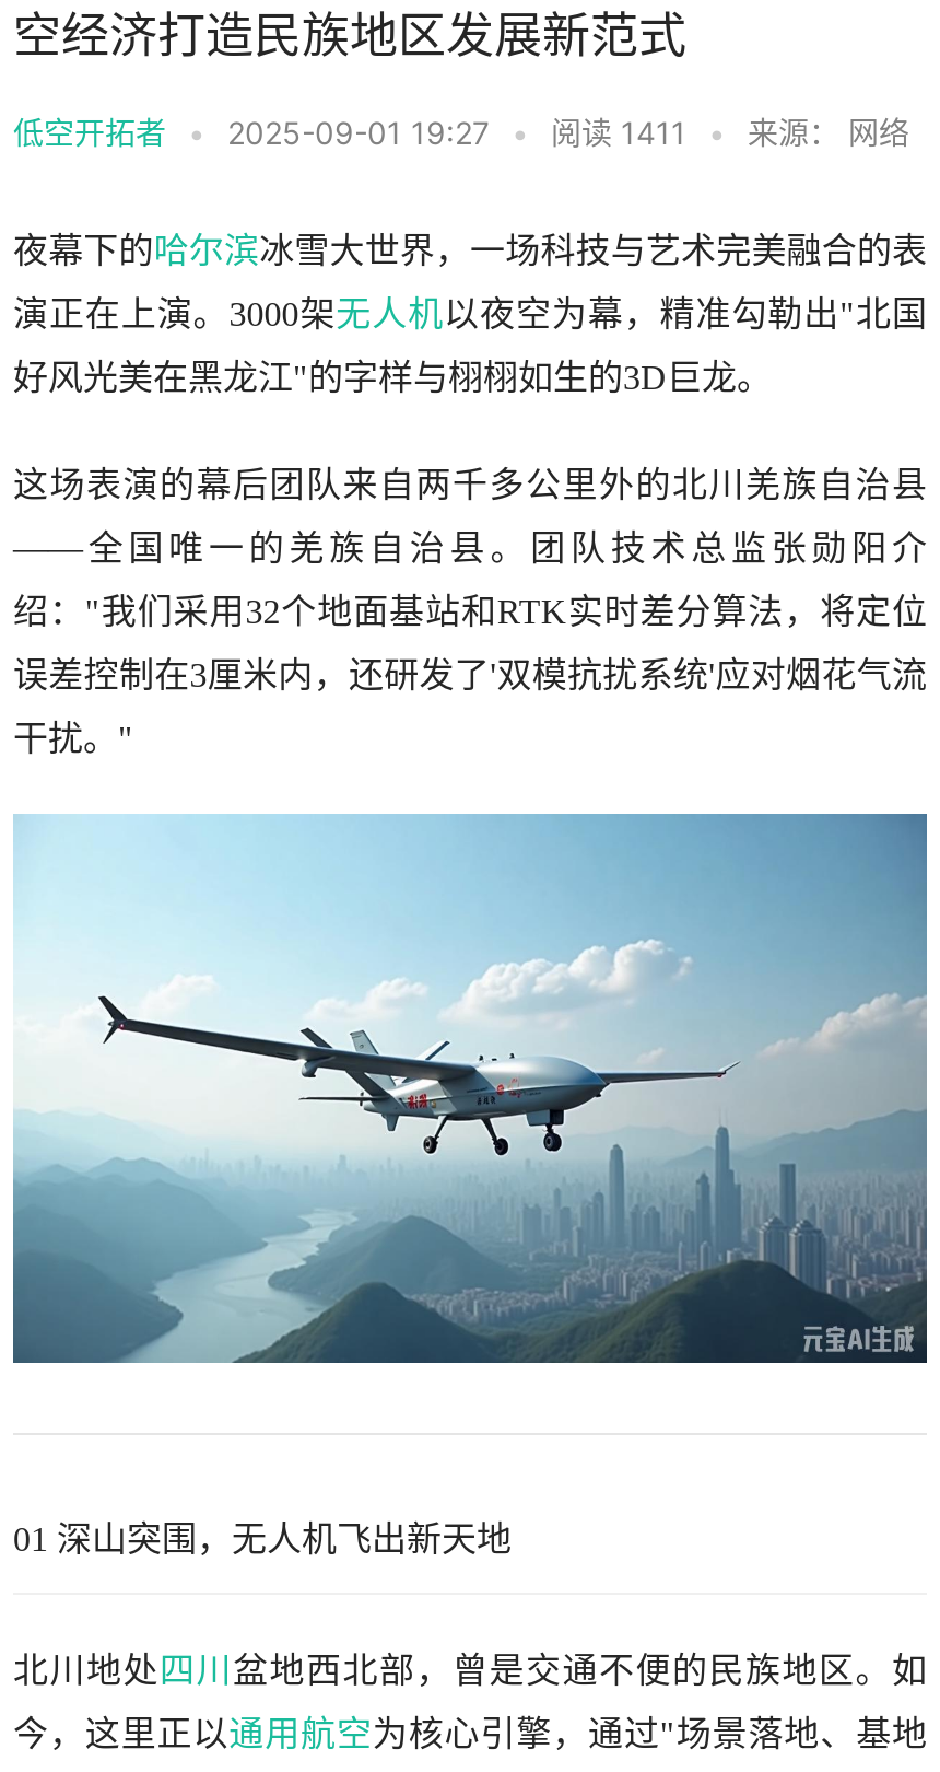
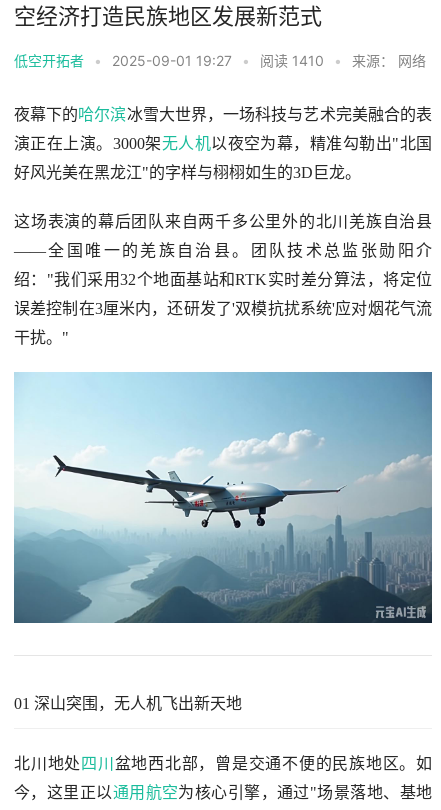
- 低空开拓者 • 2025-09-01 19:27 • 阅读1411 • 来源： 网络
+ 低空开拓者 • 2025-09-01 19:27 • 阅读1410 • 来源： 网络
